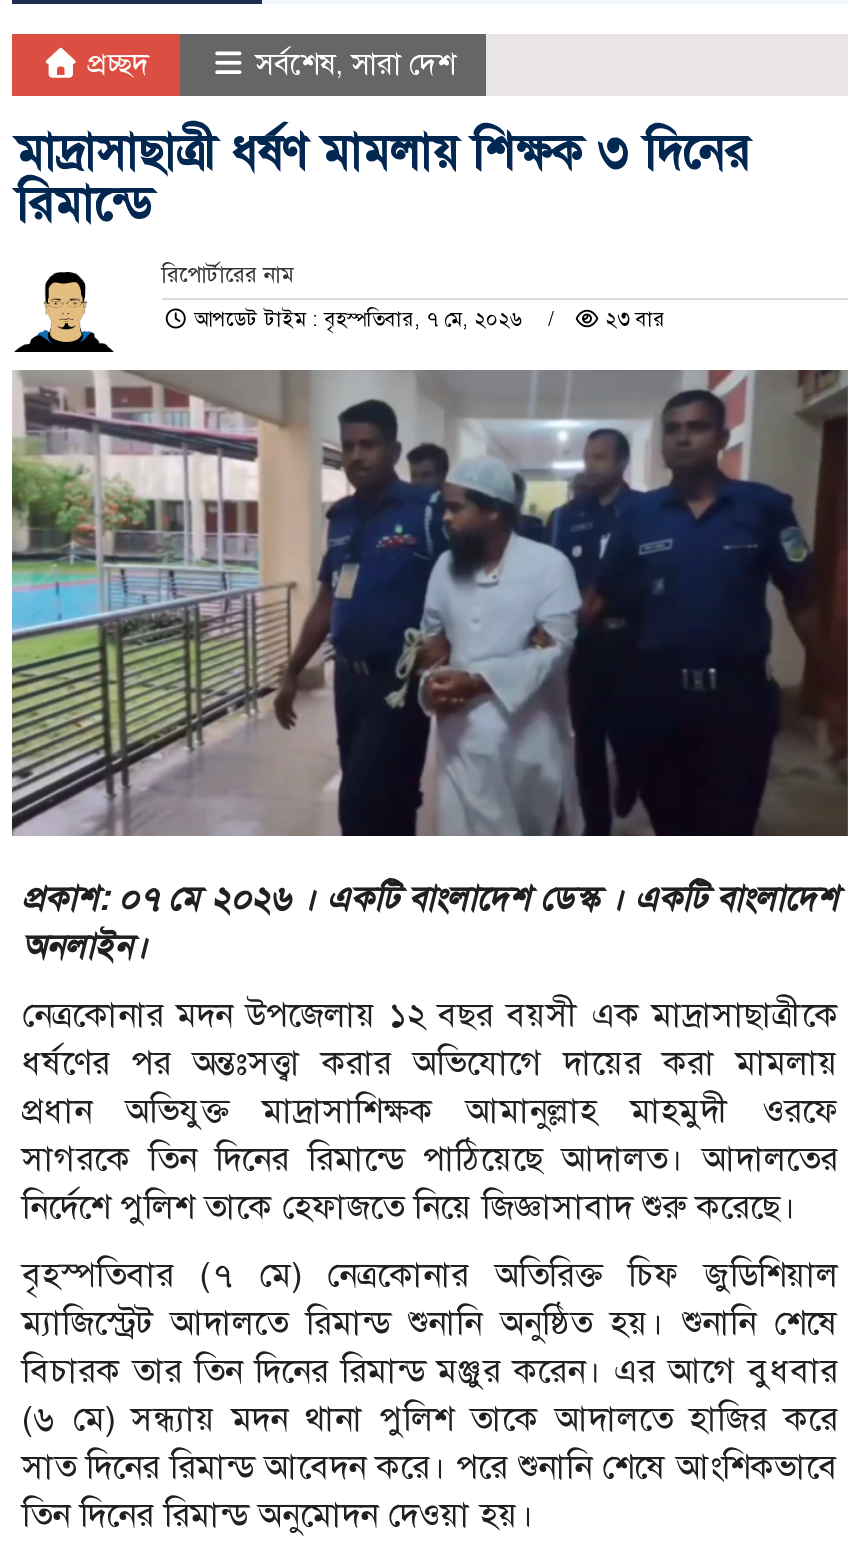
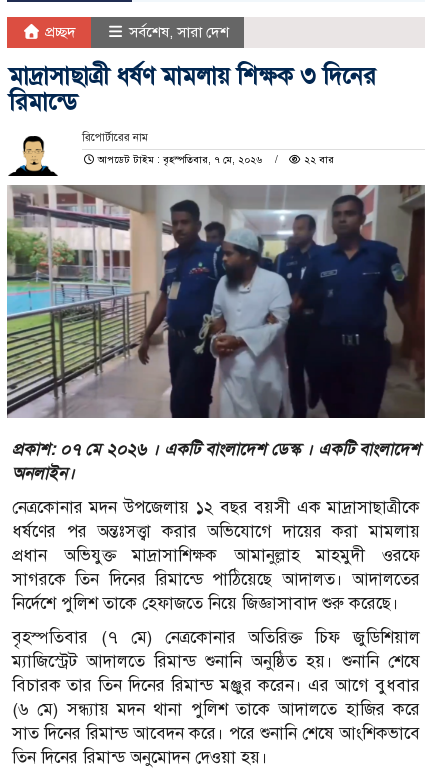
- ২৩ বার
+ ২২ বার
